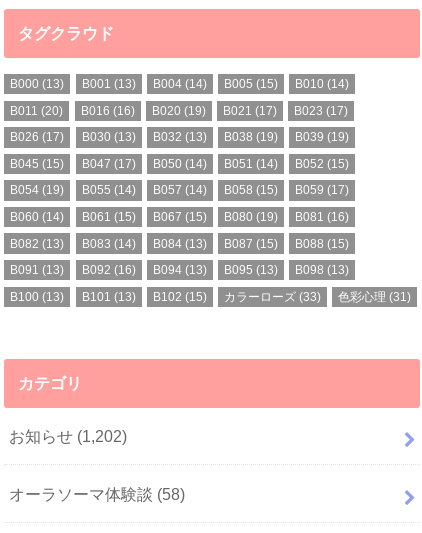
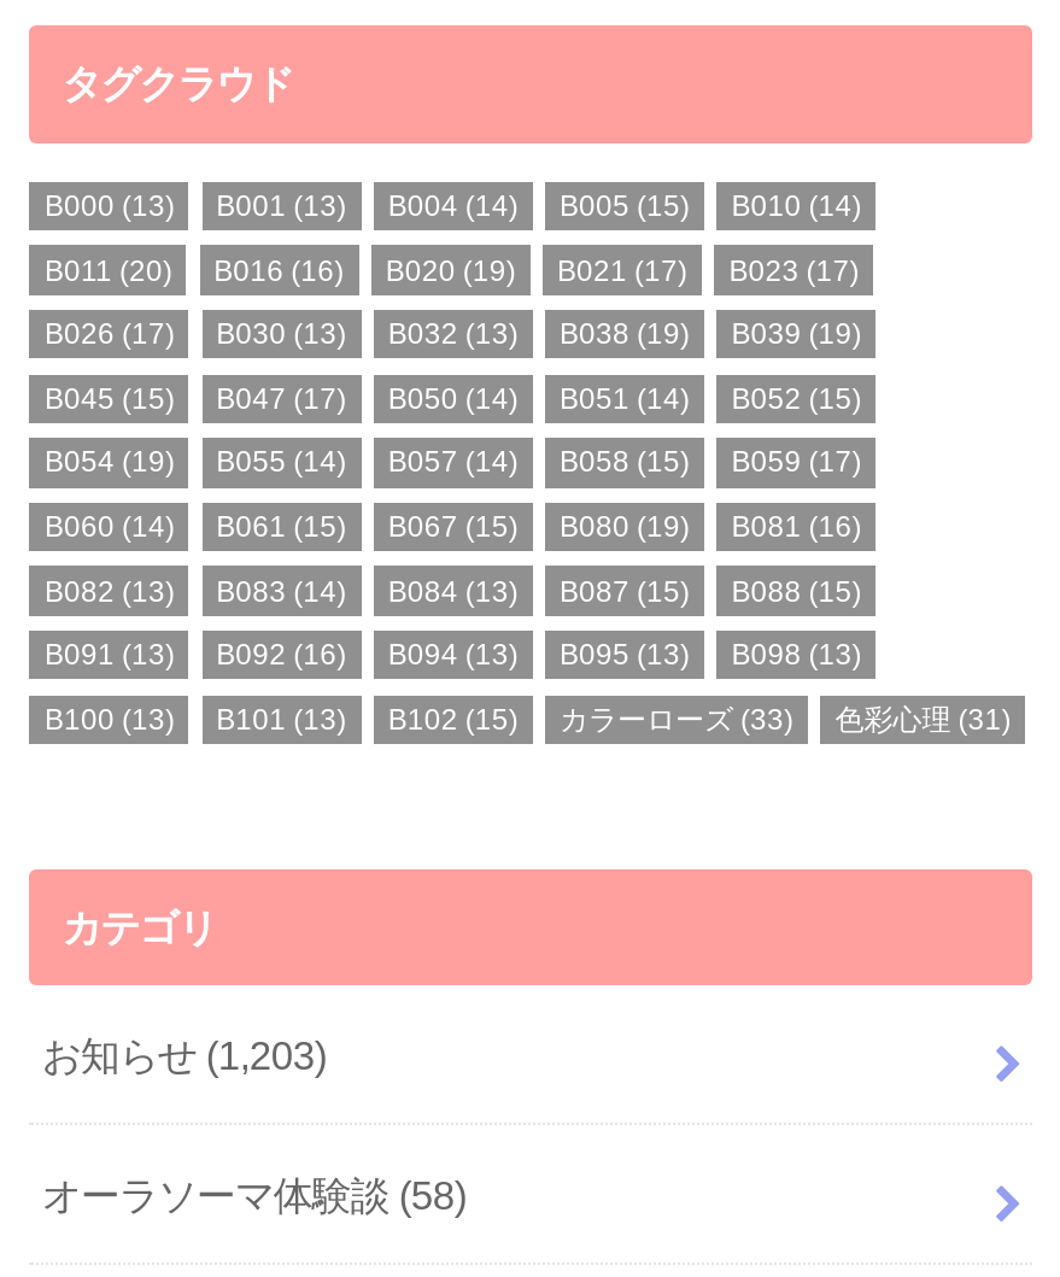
- お知らせ(1,202)
+ お知らせ(1,203)
